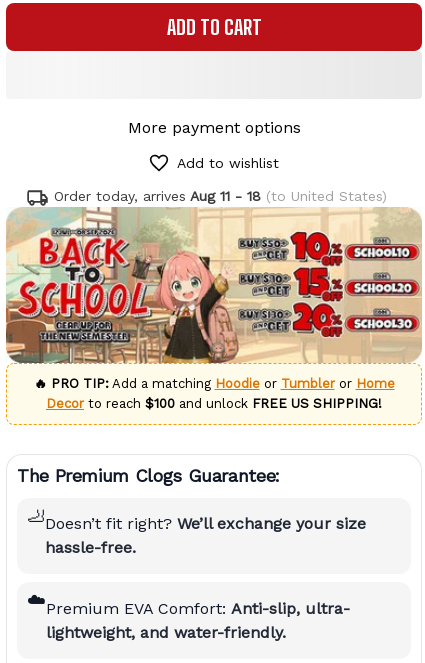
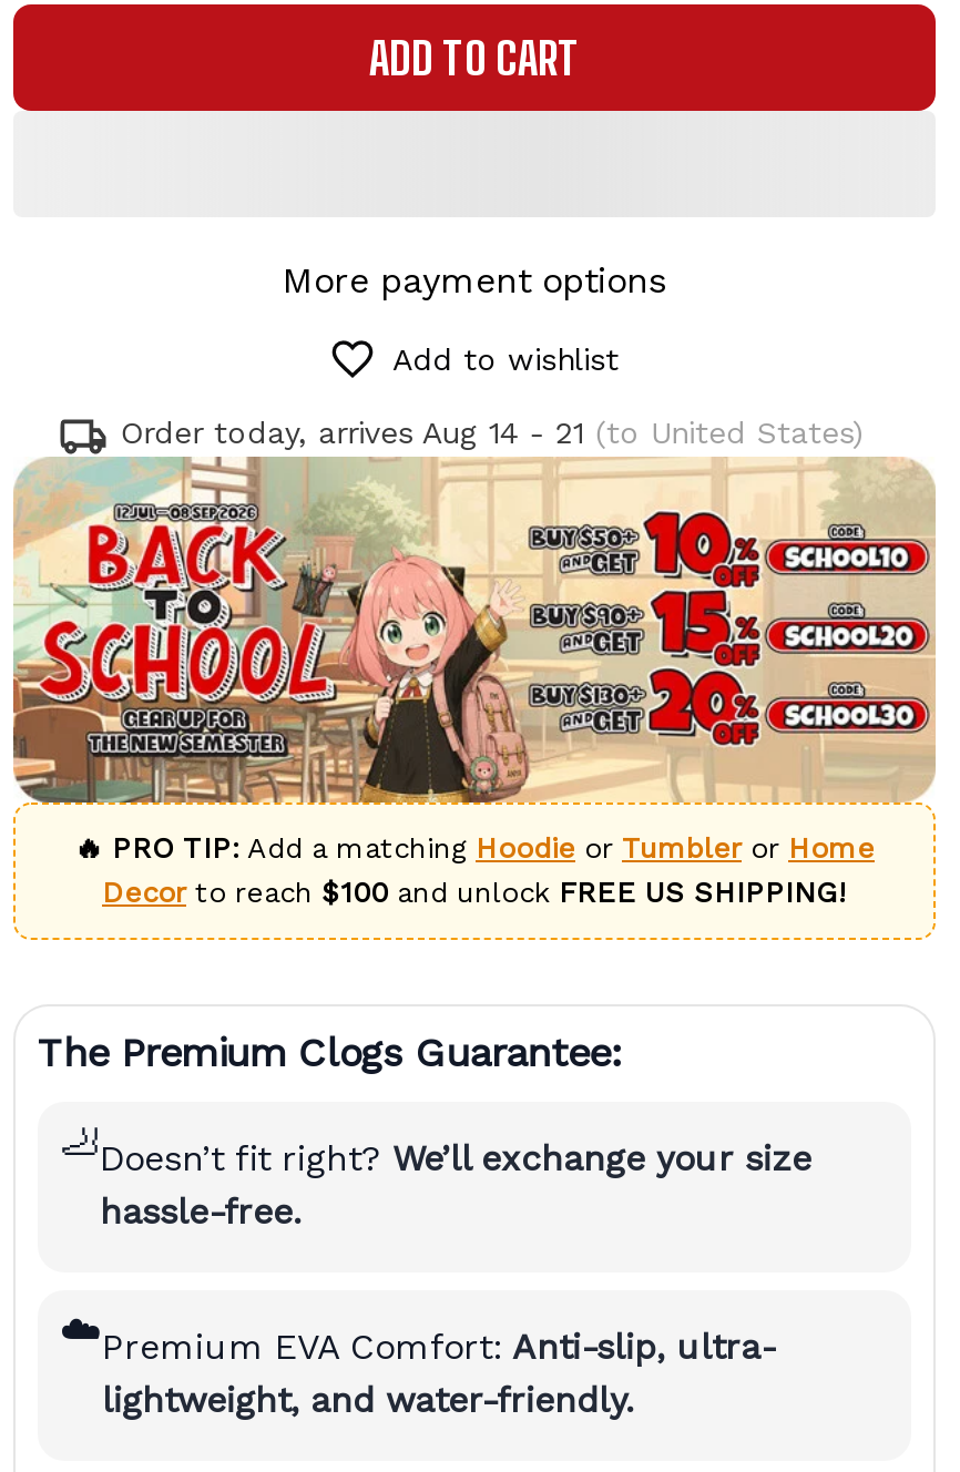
- Order today, arrives Aug 11 - 18 (to United States)
+ Order today, arrives Aug 14 - 21 (to United States)
